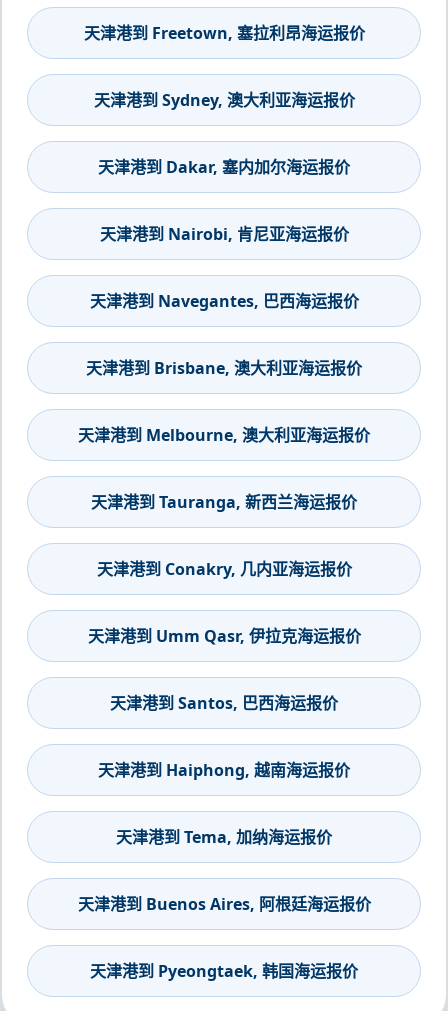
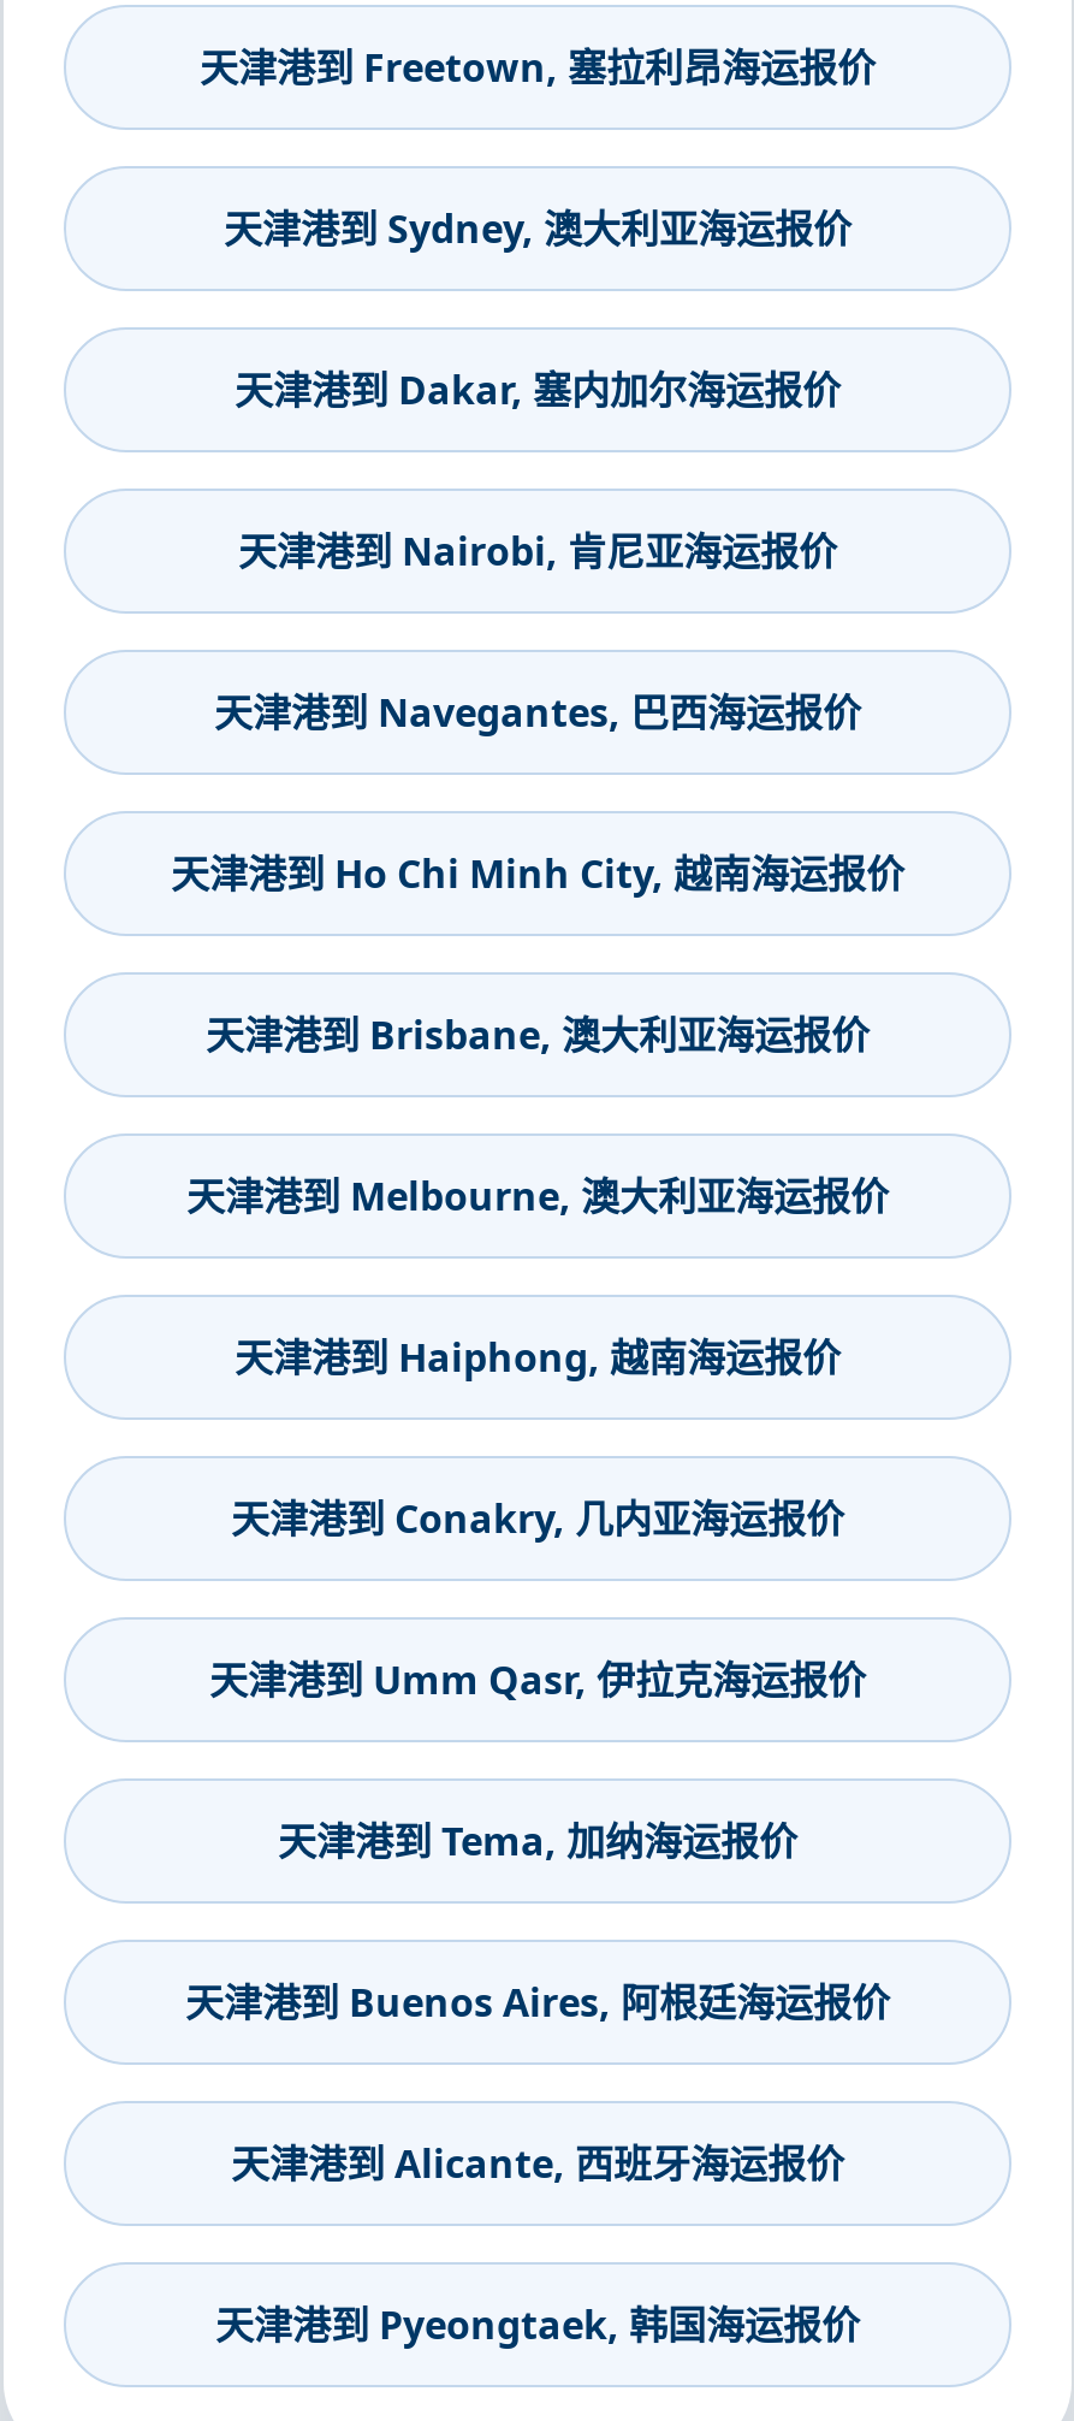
+ 天津港到 Ho Chi Minh City, 越南海运报价

moved down: 天津港到 Brisbane, 澳大利亚海运报价 | 天津港到 Melbourne, 澳大利亚海运报价

- 天津港到 Tauranga, 新西兰海运报价

moved down: 天津港到 Conakry, 几内亚海运报价 | 天津港到 Umm Qasr, 伊拉克海运报价

- 天津港到 Santos, 巴西海运报价

moved up: 天津港到 Haiphong, 越南海运报价

moved up: 天津港到 Tema, 加纳海运报价 | 天津港到 Buenos Aires, 阿根廷海运报价

+ 天津港到 Alicante, 西班牙海运报价
